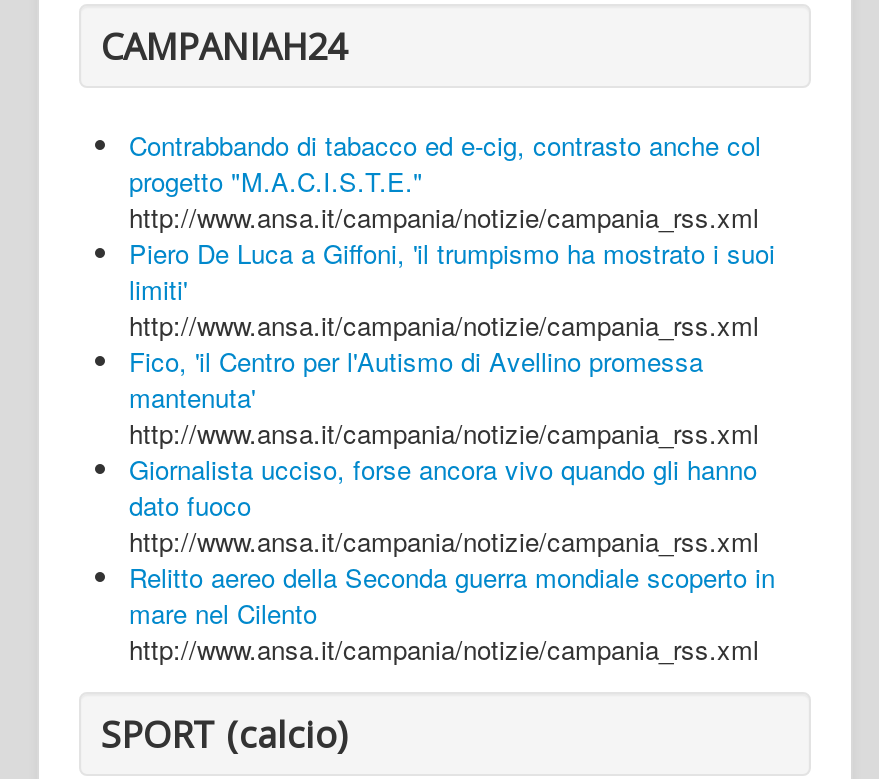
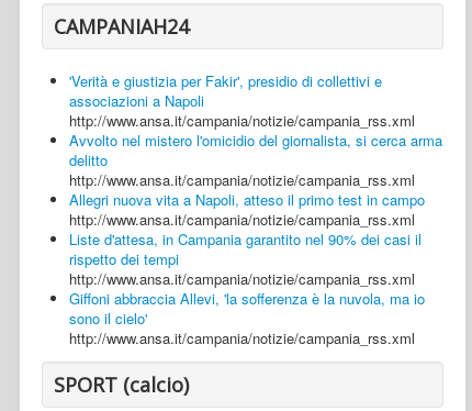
- Contrabbando di tabacco ed e-cig, contrasto anche col
- progetto "M.A.C.I.S.T.E."
+ 'Verità e giustizia per Fakir', presidio di collettivi e
+ associazioni a Napoli

- Piero De Luca a Giffoni, 'il trumpismo ha mostrato i suoi
- limiti'
+ Avvolto nel mistero l'omicidio del giornalista, si cerca arma
+ delitto

- Fico, 'il Centro per l'Autismo di Avellino promessa
- mantenuta'
+ Allegri nuova vita a Napoli, atteso il primo test in campo

- Giornalista ucciso, forse ancora vivo quando gli hanno
- dato fuoco
+ Liste d'attesa, in Campania garantito nel 90% dei casi il
+ rispetto dei tempi

- Relitto aereo della Seconda guerra mondiale scoperto in
- mare nel Cilento
+ Giffoni abbraccia Allevi, 'la sofferenza è la nuvola, ma io
+ sono il cielo'
